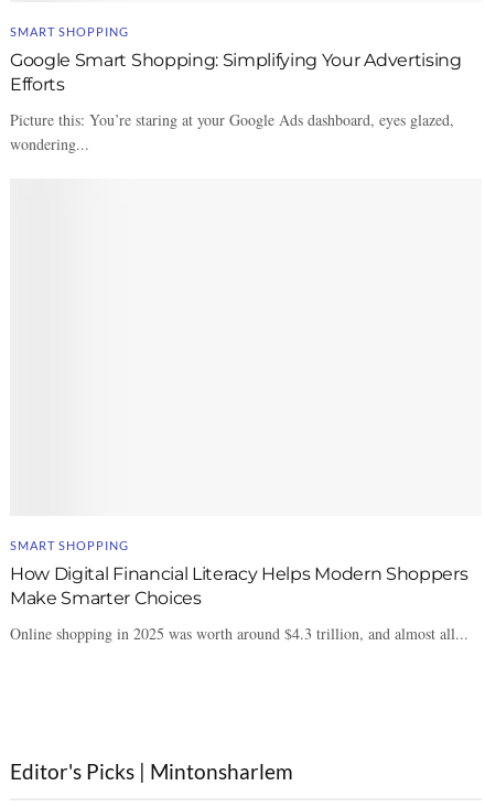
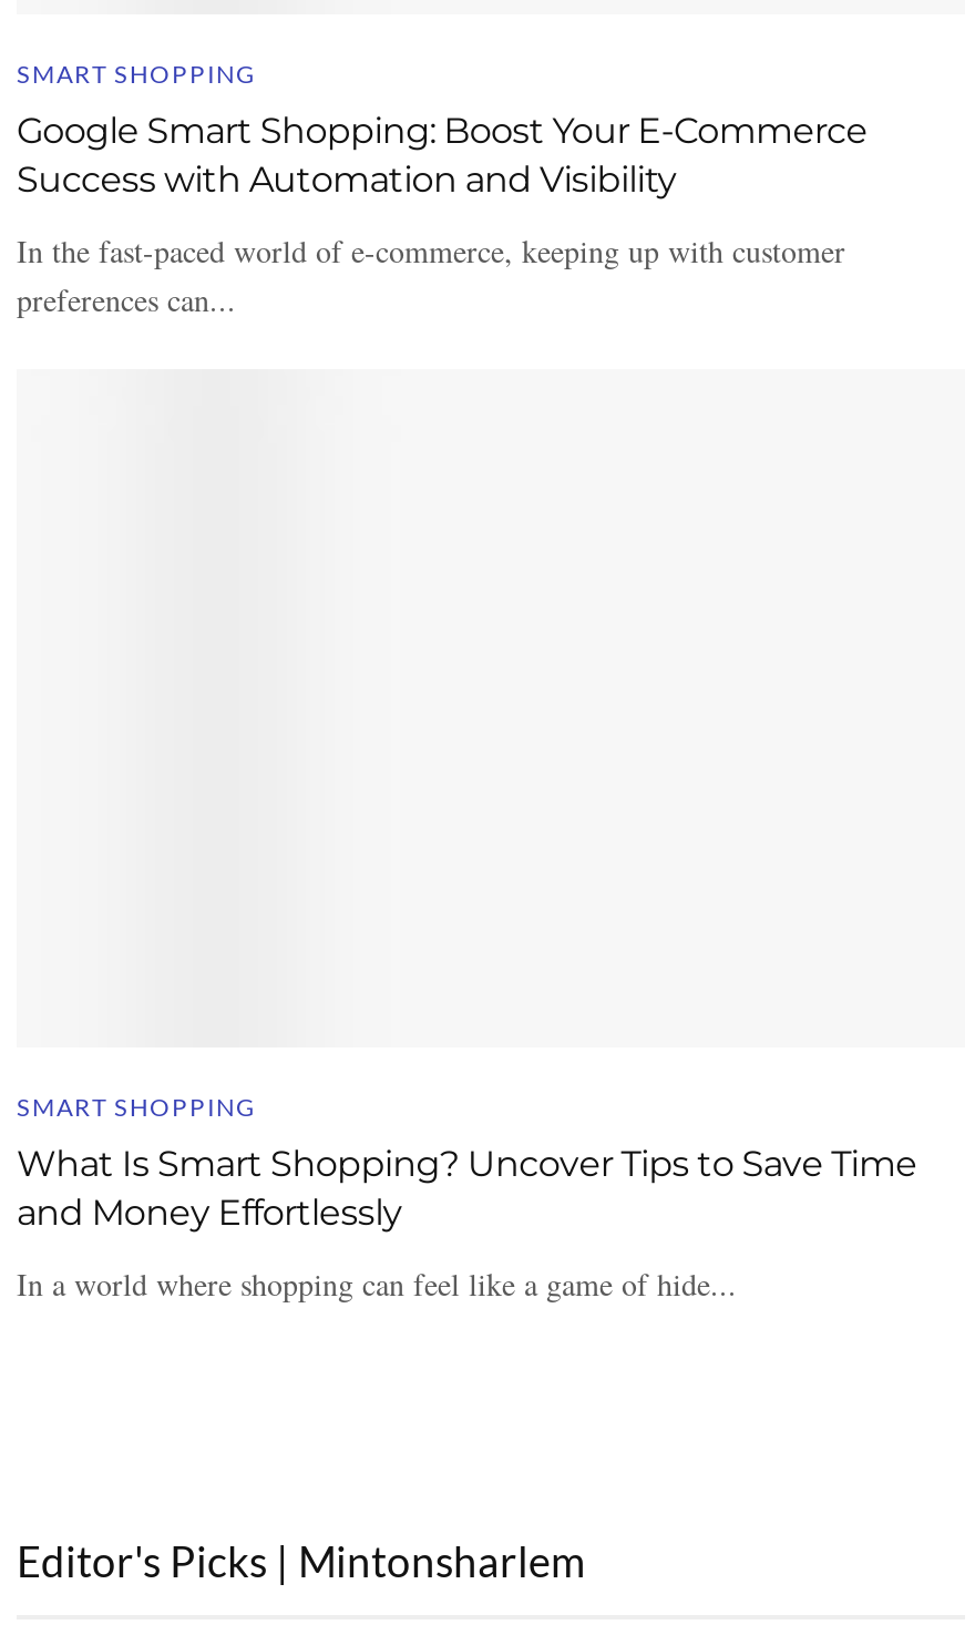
- Google Smart Shopping: Simplifying Your Advertising
- Efforts
+ Google Smart Shopping: Boost Your E-Commerce
+ Success with Automation and Visibility

- Picture this: You’re staring at your Google Ads dashboard, eyes glazed,
- wondering...
+ In the fast-paced world of e-commerce, keeping up with customer
+ preferences can...

- How Digital Financial Literacy Helps Modern Shoppers
- Make Smarter Choices
+ What Is Smart Shopping? Uncover Tips to Save Time
+ and Money Effortlessly

- Online shopping in 2025 was worth around $4.3 trillion, and almost all...
+ In a world where shopping can feel like a game of hide...
